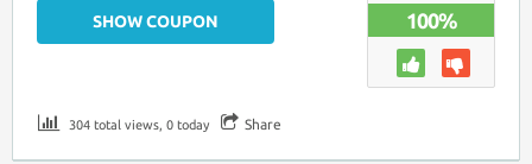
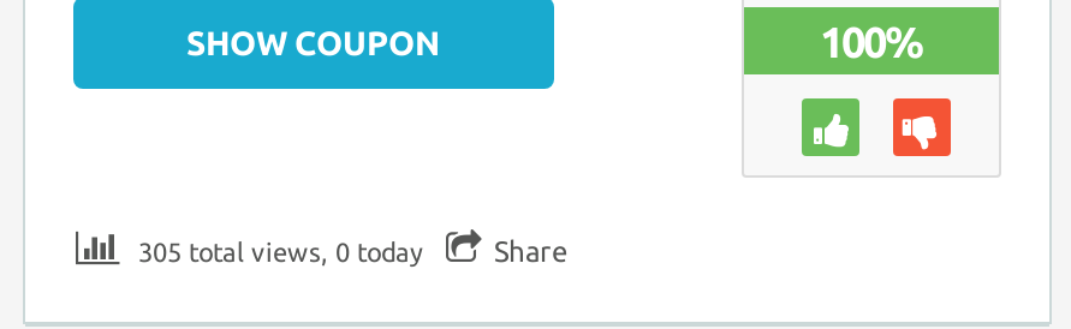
- 304 total views, 0 today
+ 305 total views, 0 today
